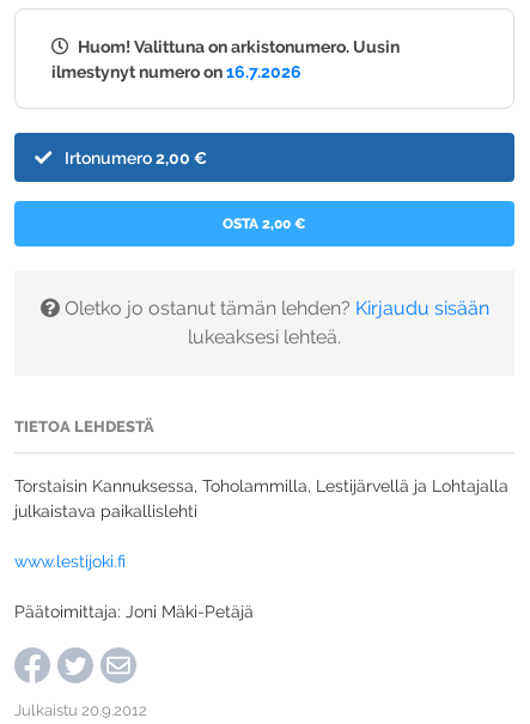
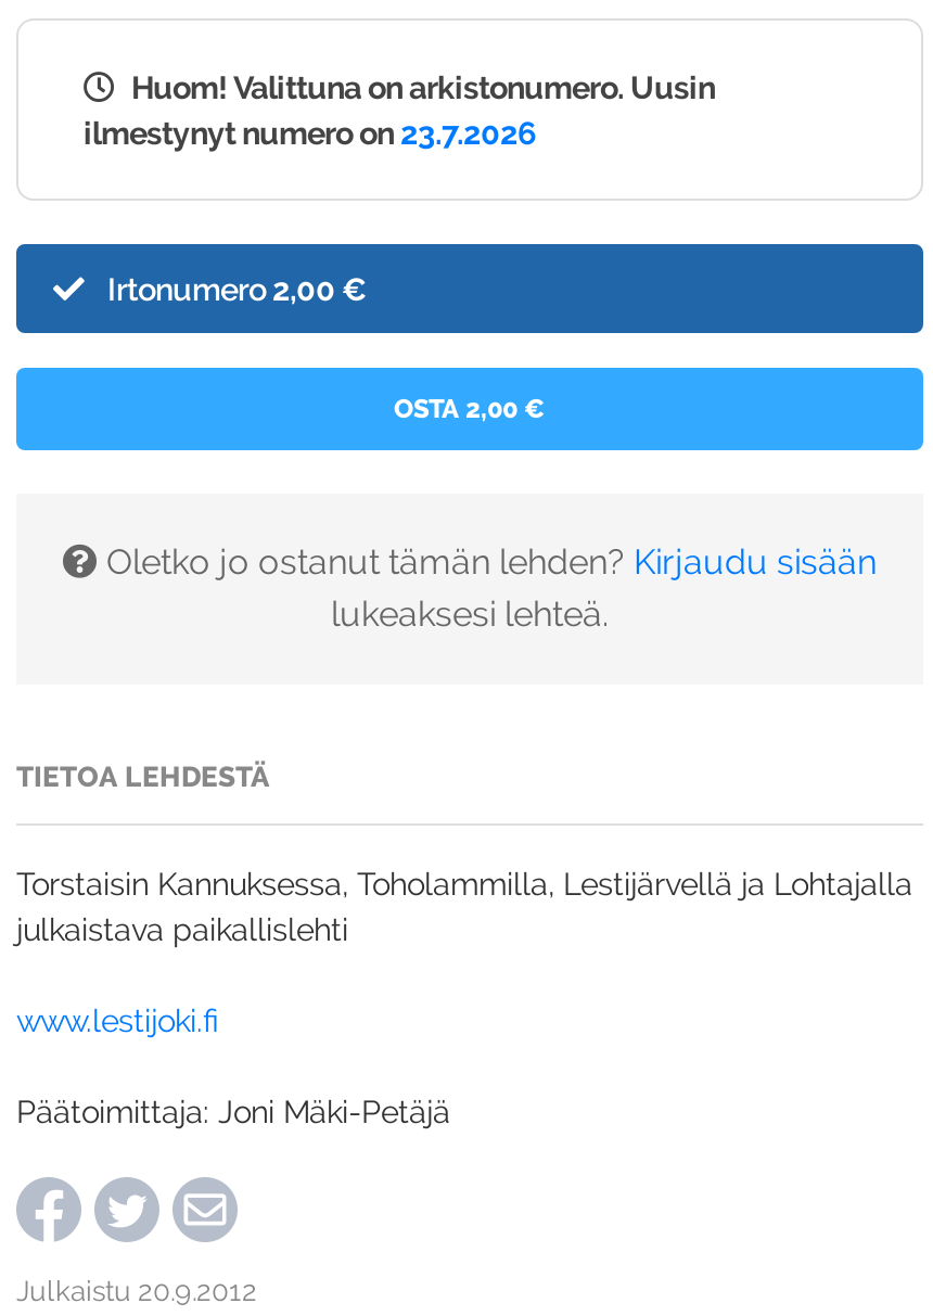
- ilmestynyt numero on 16.7.2026
+ ilmestynyt numero on 23.7.2026
